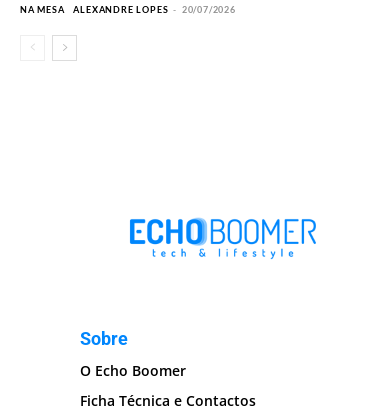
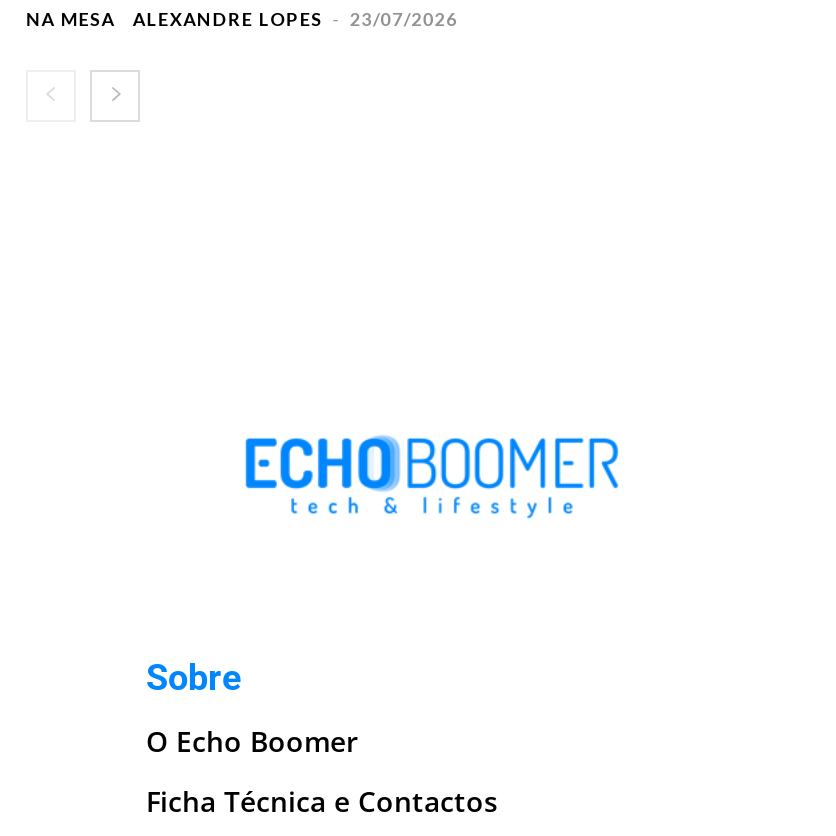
- ALEXANDRE LOPES - 20/07/2026
+ ALEXANDRE LOPES - 23/07/2026
